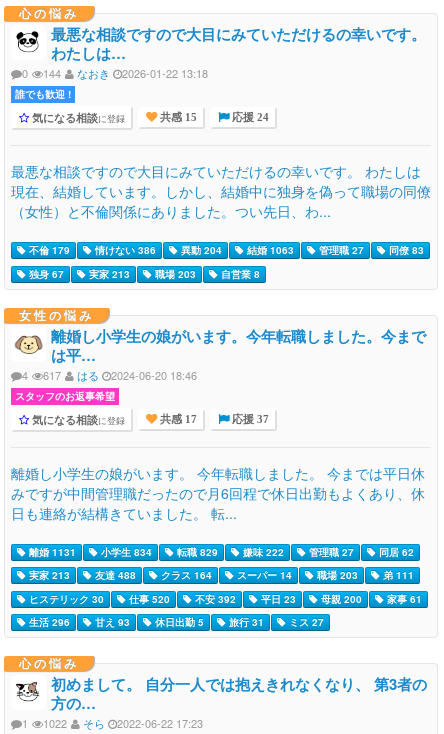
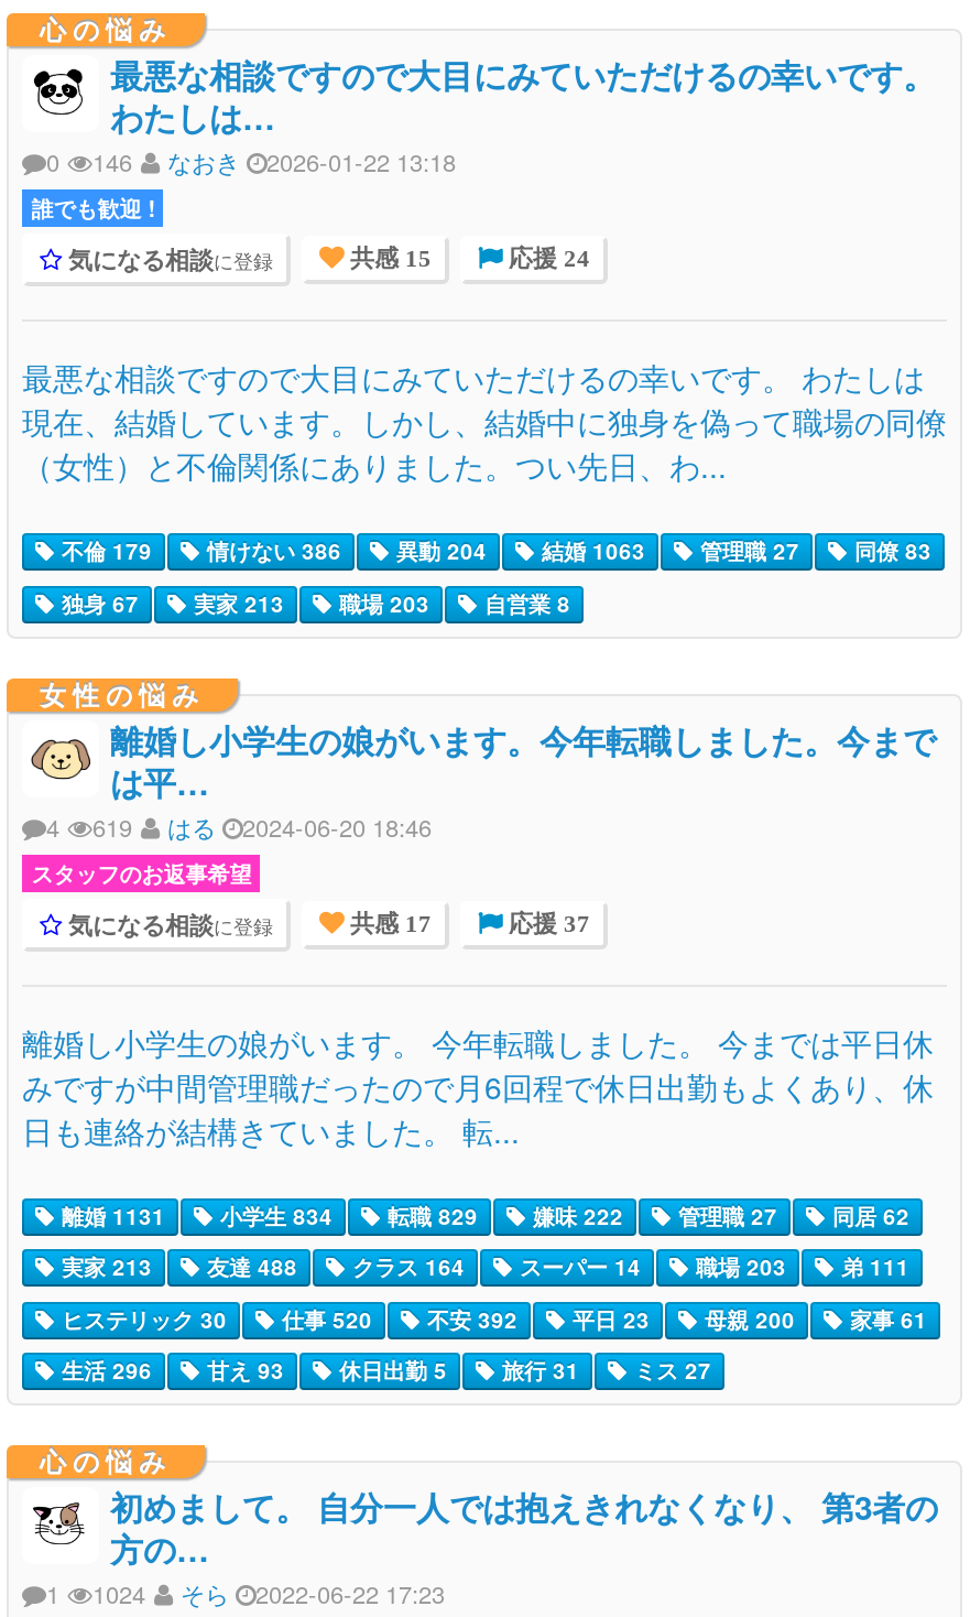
- 0 144 なおき 2026-01-22 13:18
+ 0 146 なおき 2026-01-22 13:18

- 4 617 はる 2024-06-20 18:46
+ 4 619 はる 2024-06-20 18:46

- 1 1022 そら 2022-06-22 17:23
+ 1 1024 そら 2022-06-22 17:23
